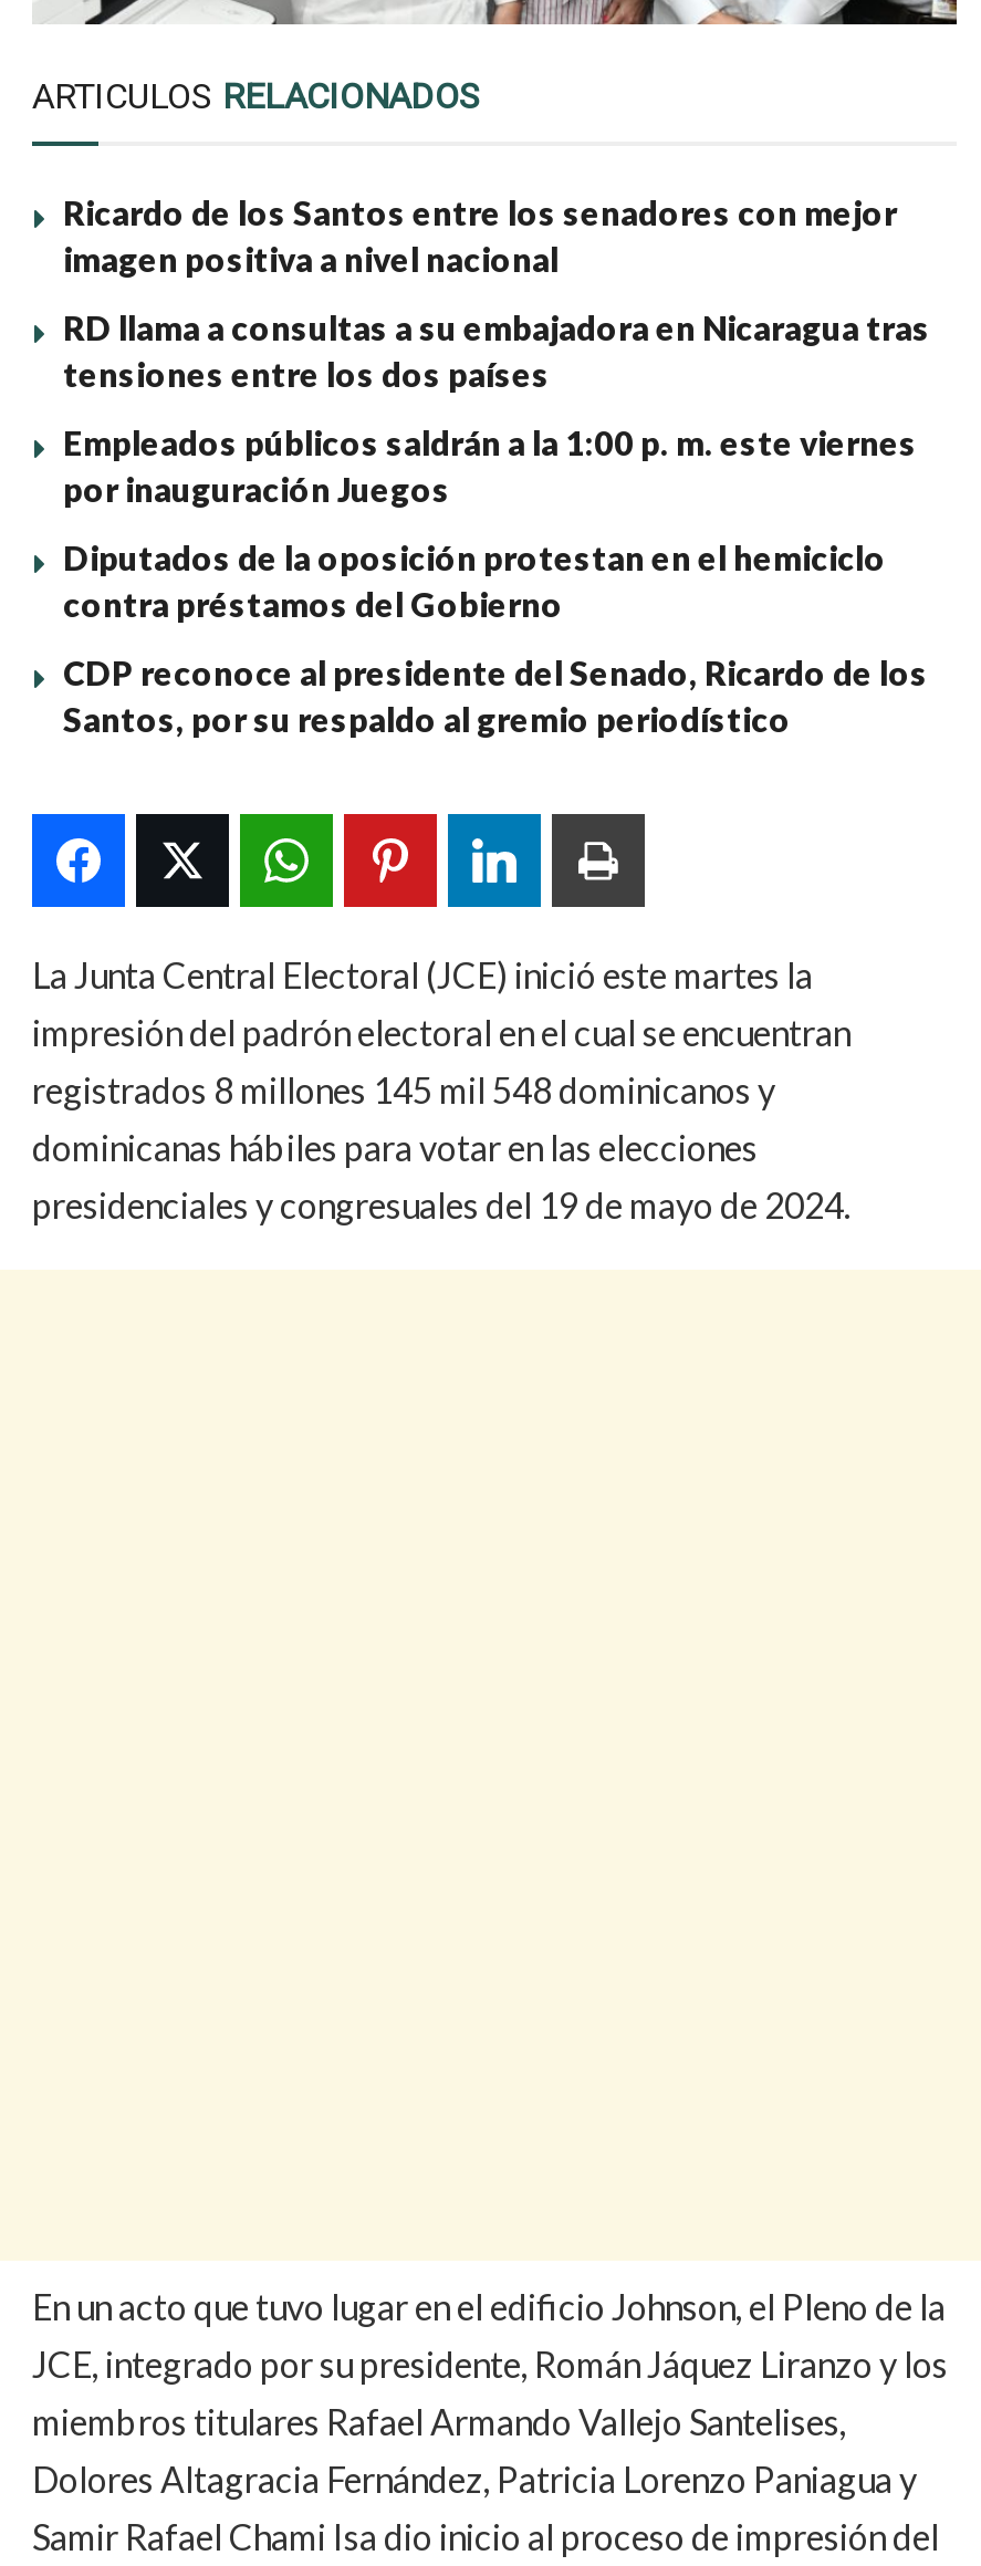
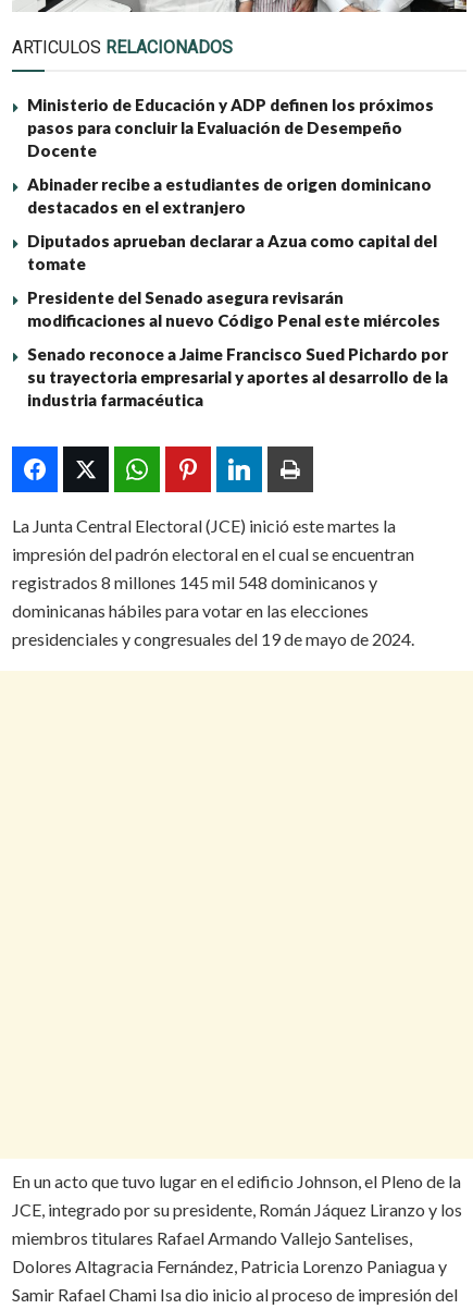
- Ricardo de los Santos entre los senadores con mejor
- imagen positiva a nivel nacional
+ Ministerio de Educación y ADP definen los próximos
+ pasos para concluir la Evaluación de Desempeño
+ Docente

- RD llama a consultas a su embajadora en Nicaragua tras
- tensiones entre los dos países
+ Abinader recibe a estudiantes de origen dominicano
+ destacados en el extranjero

- Empleados públicos saldrán a la 1:00 p. m. este viernes
- por inauguración Juegos
+ Diputados aprueban declarar a Azua como capital del
+ tomate

- Diputados de la oposición protestan en el hemiciclo
- contra préstamos del Gobierno
+ Presidente del Senado asegura revisarán
+ modificaciones al nuevo Código Penal este miércoles

- CDP reconoce al presidente del Senado, Ricardo de los
- Santos, por su respaldo al gremio periodístico
+ Senado reconoce a Jaime Francisco Sued Pichardo por
+ su trayectoria empresarial y aportes al desarrollo de la
+ industria farmacéutica
